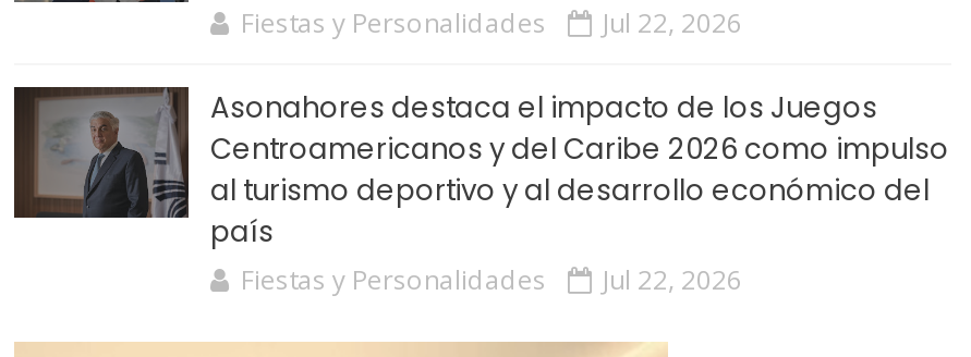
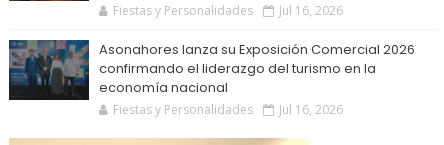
- Fiestas y Personalidades Jul 22, 2026
+ Fiestas y Personalidades Jul 16, 2026

- [image]
- Asonahores destaca el impacto de los Juegos
- Centroamericanos y del Caribe 2026 como impulso
- al turismo deportivo y al desarrollo económico del
- país
+ [image]
+ Asonahores lanza su Exposición Comercial 2026
+ confirmando el liderazgo del turismo en la
+ economía nacional

- Fiestas y Personalidades Jul 22, 2026
+ Fiestas y Personalidades Jul 16, 2026
